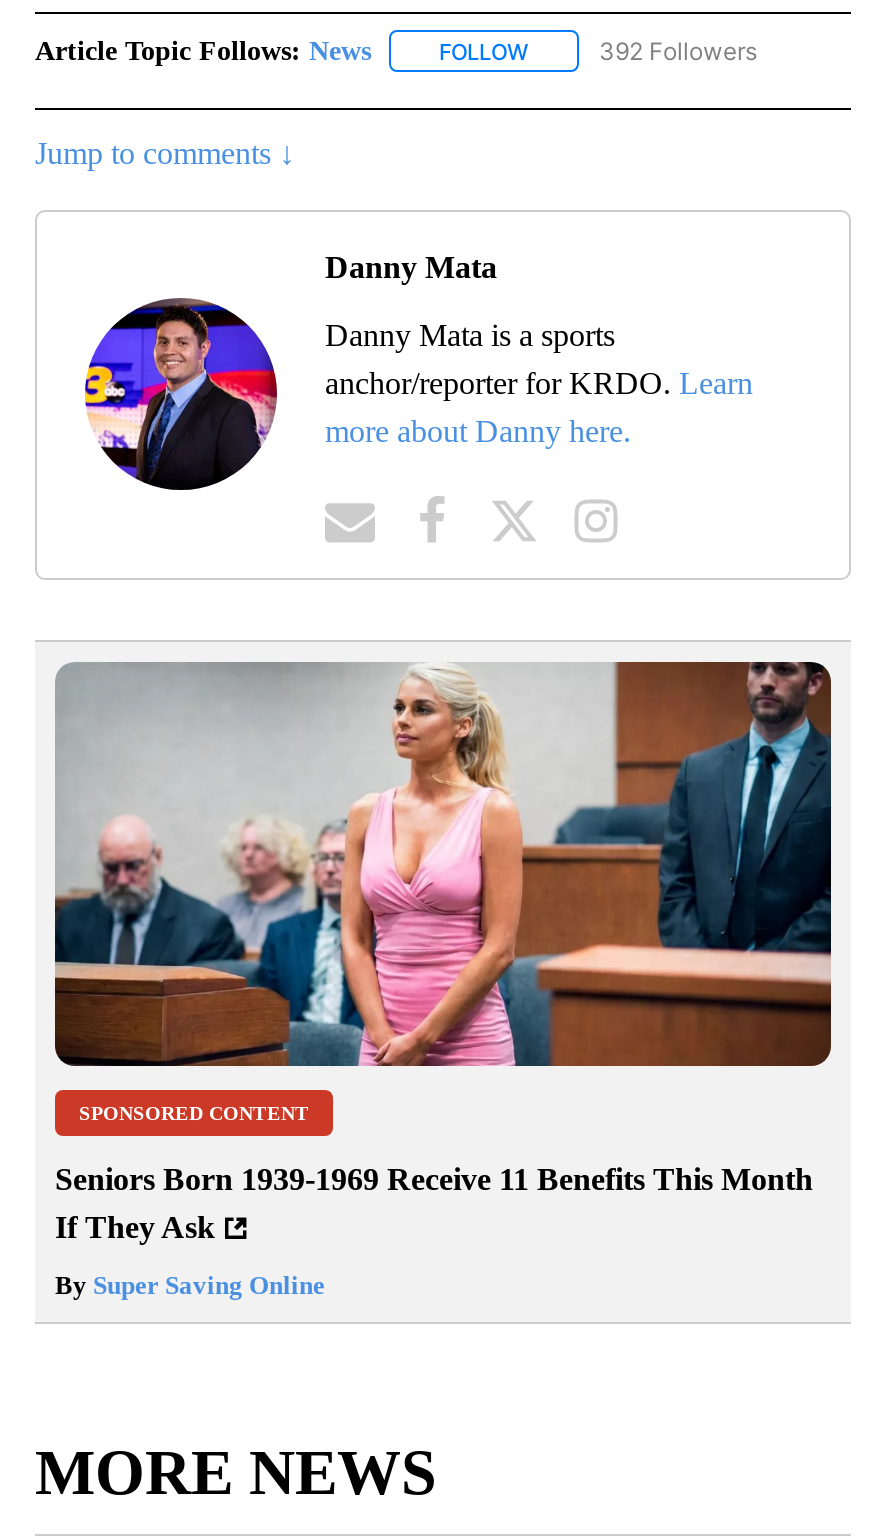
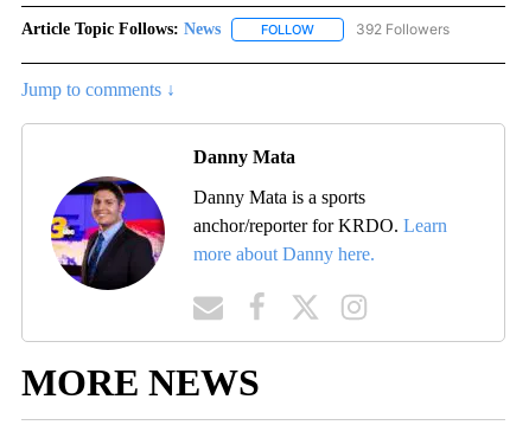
- [image]
- SPONSORED CONTENT
- Seniors Born 1939-1969 Receive 11 Benefits This Month
- If They Ask
- By Super Saving Online
